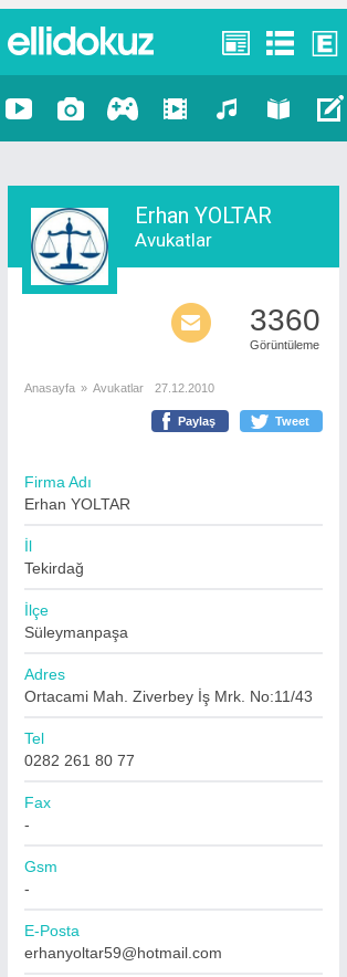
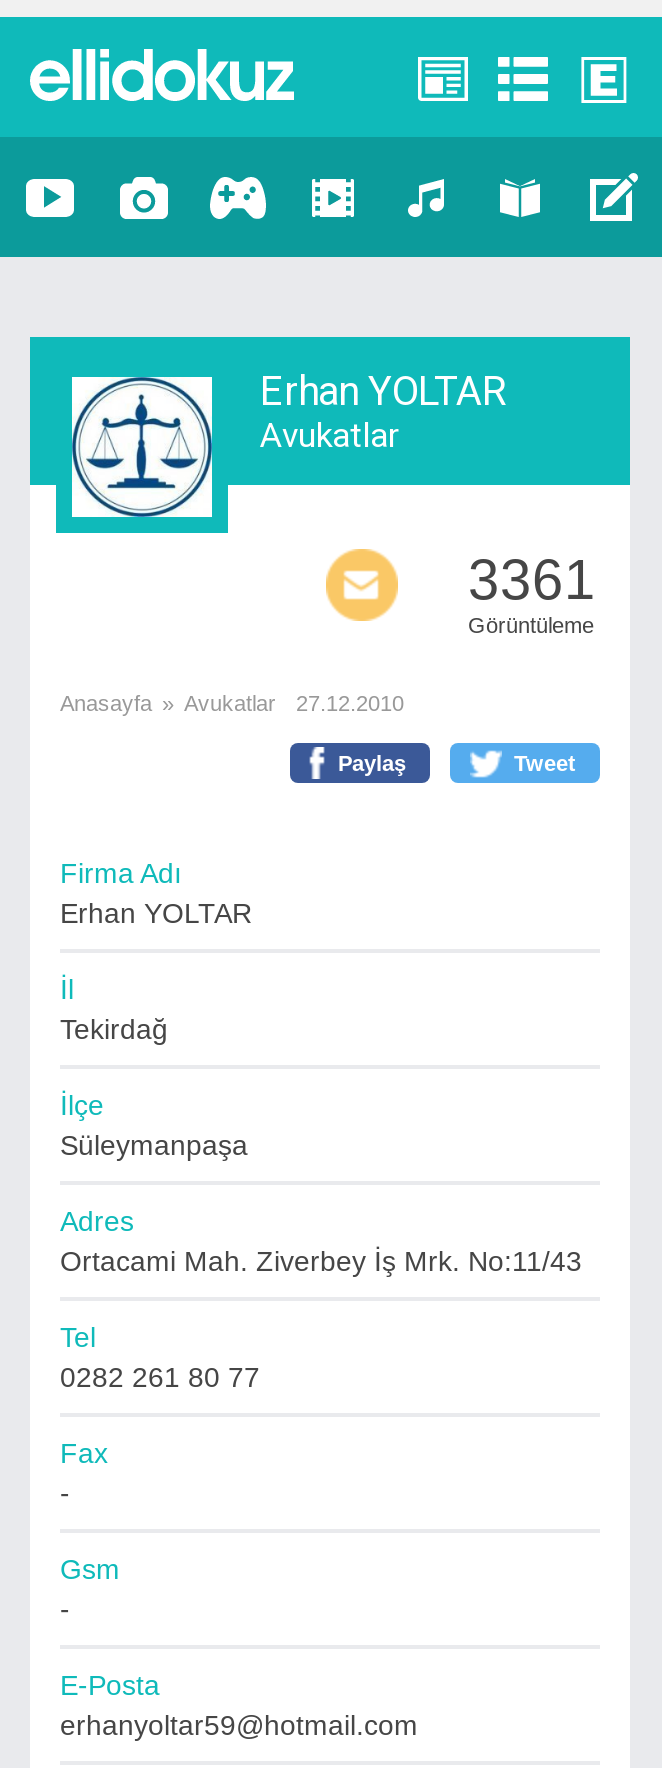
- 3360
+ 3361
